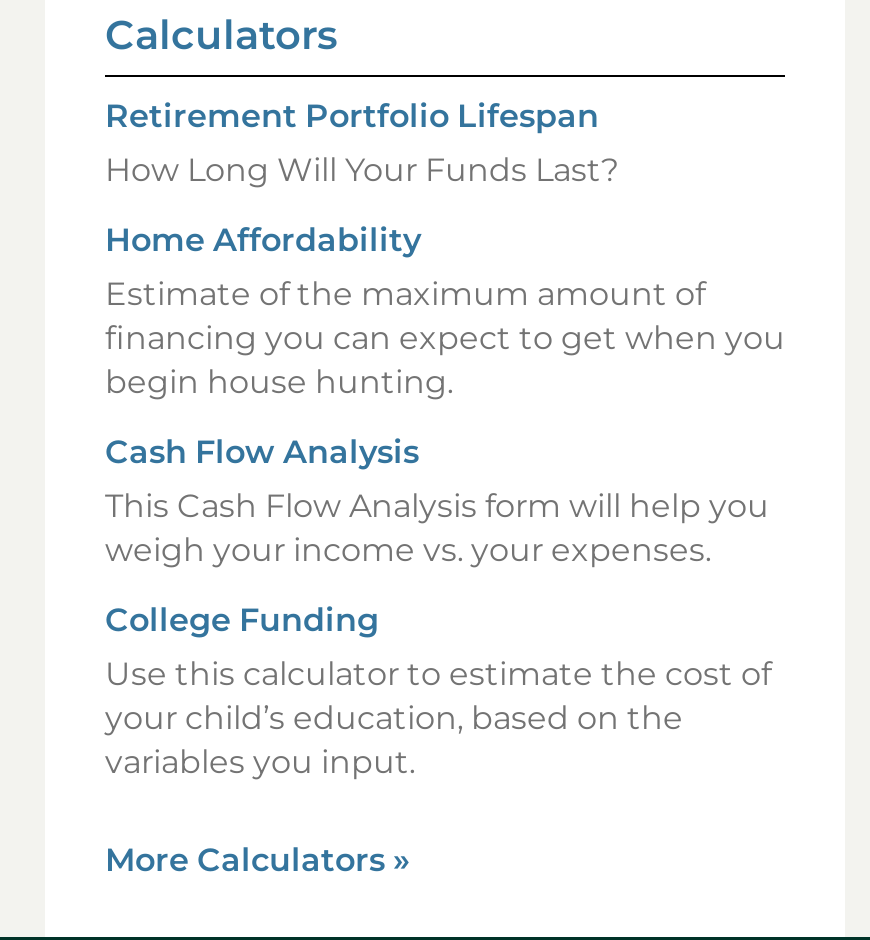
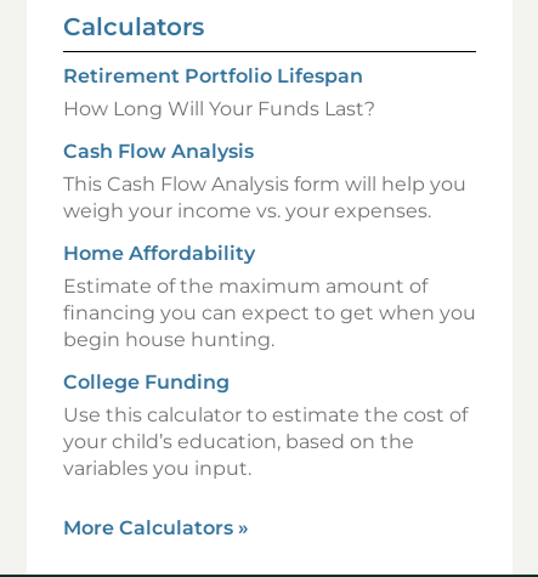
moved down: Home Affordability | Estimate of the maximum amount of | financing you can expect to get when you | begin house hunting.

moved up: Cash Flow Analysis | This Cash Flow Analysis form will help you | weigh your income vs. your expenses.
